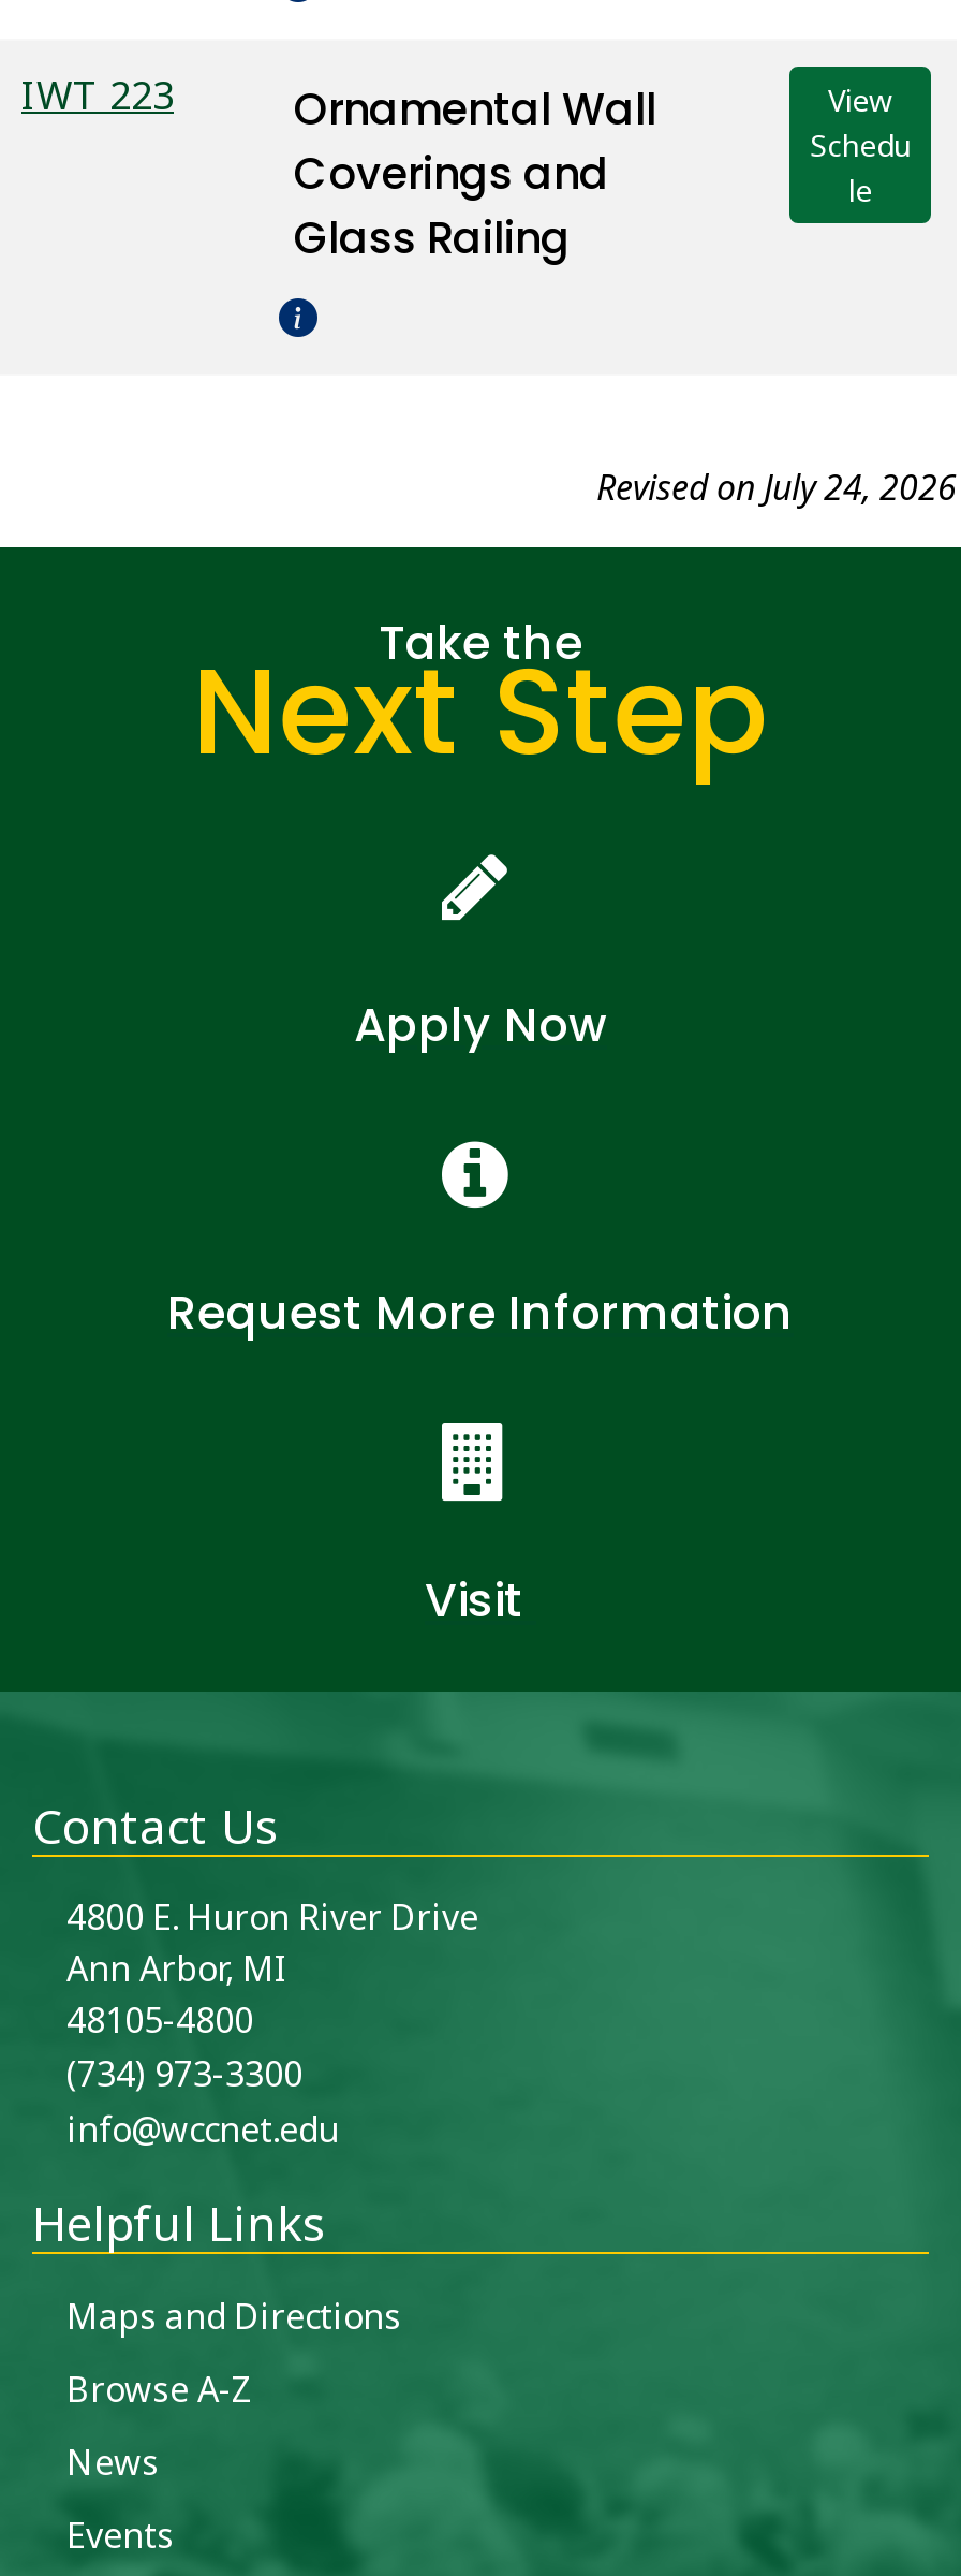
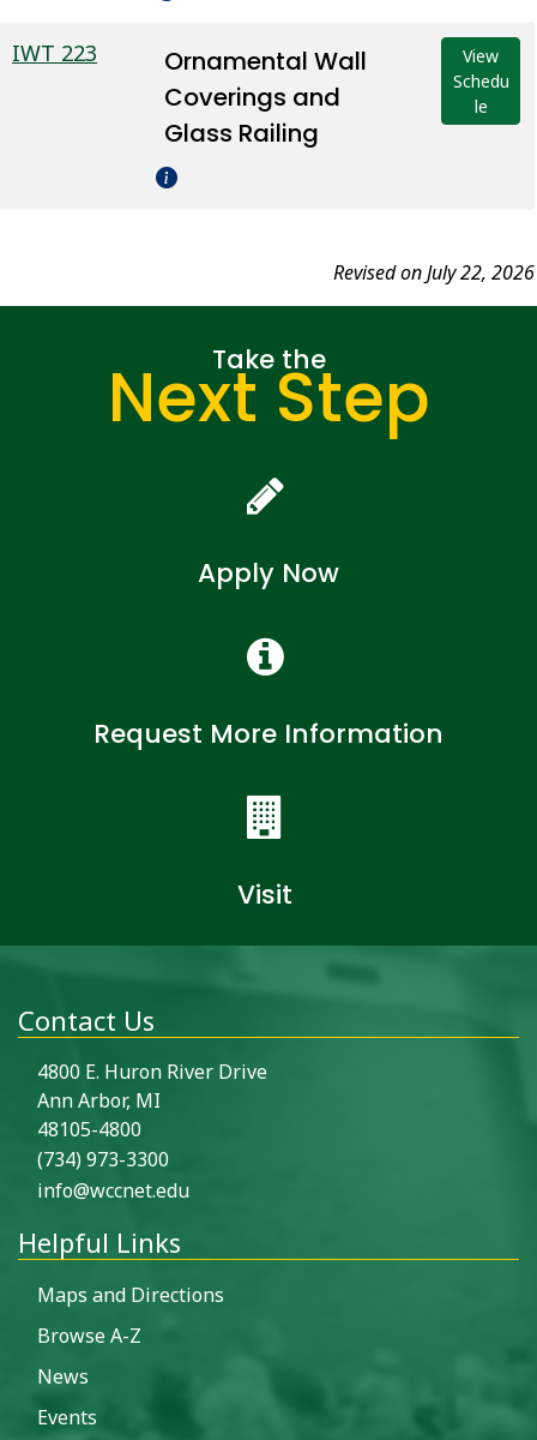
- Revised on July 24, 2026
+ Revised on July 22, 2026
